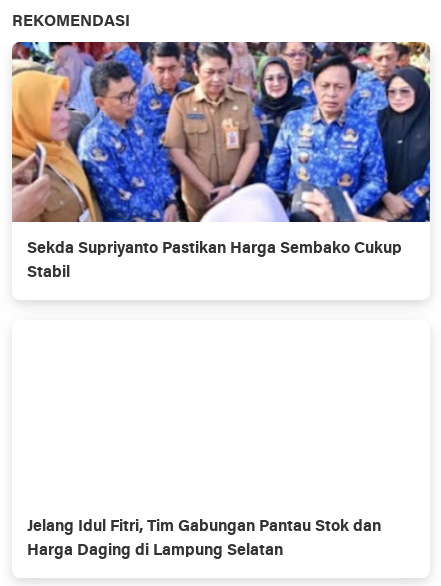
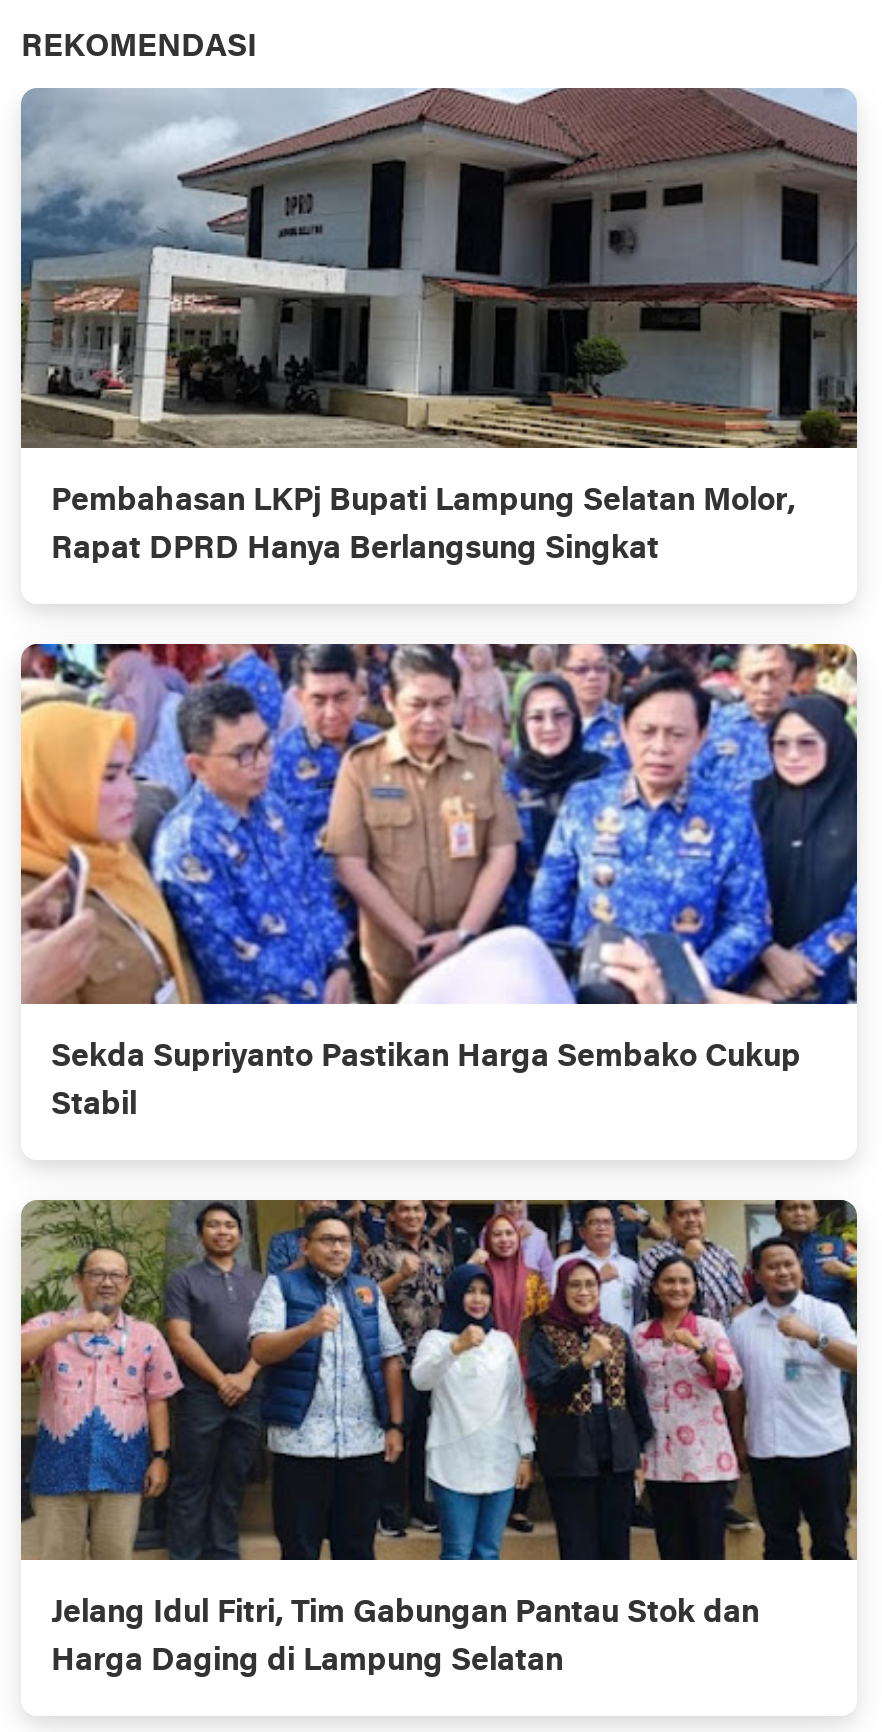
+ [image]
+ Pembahasan LKPj Bupati Lampung Selatan Molor,
+ Rapat DPRD Hanya Berlangsung Singkat

+ [image]
